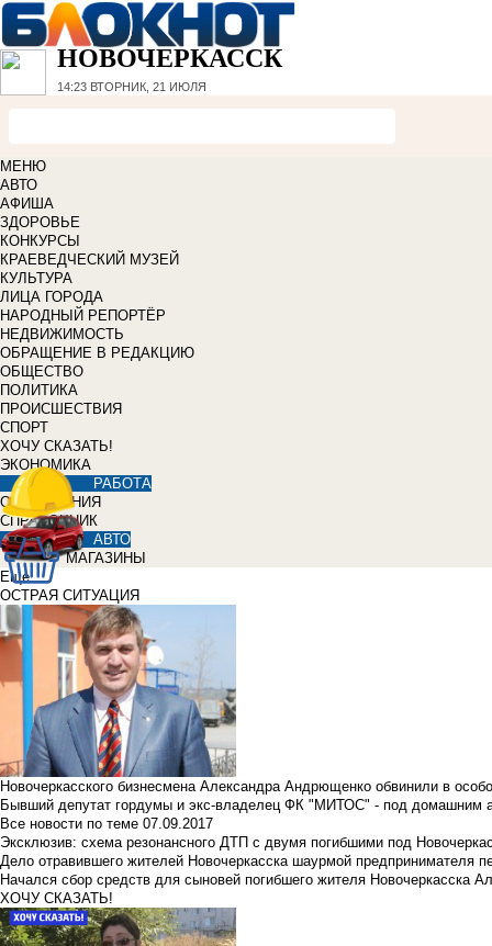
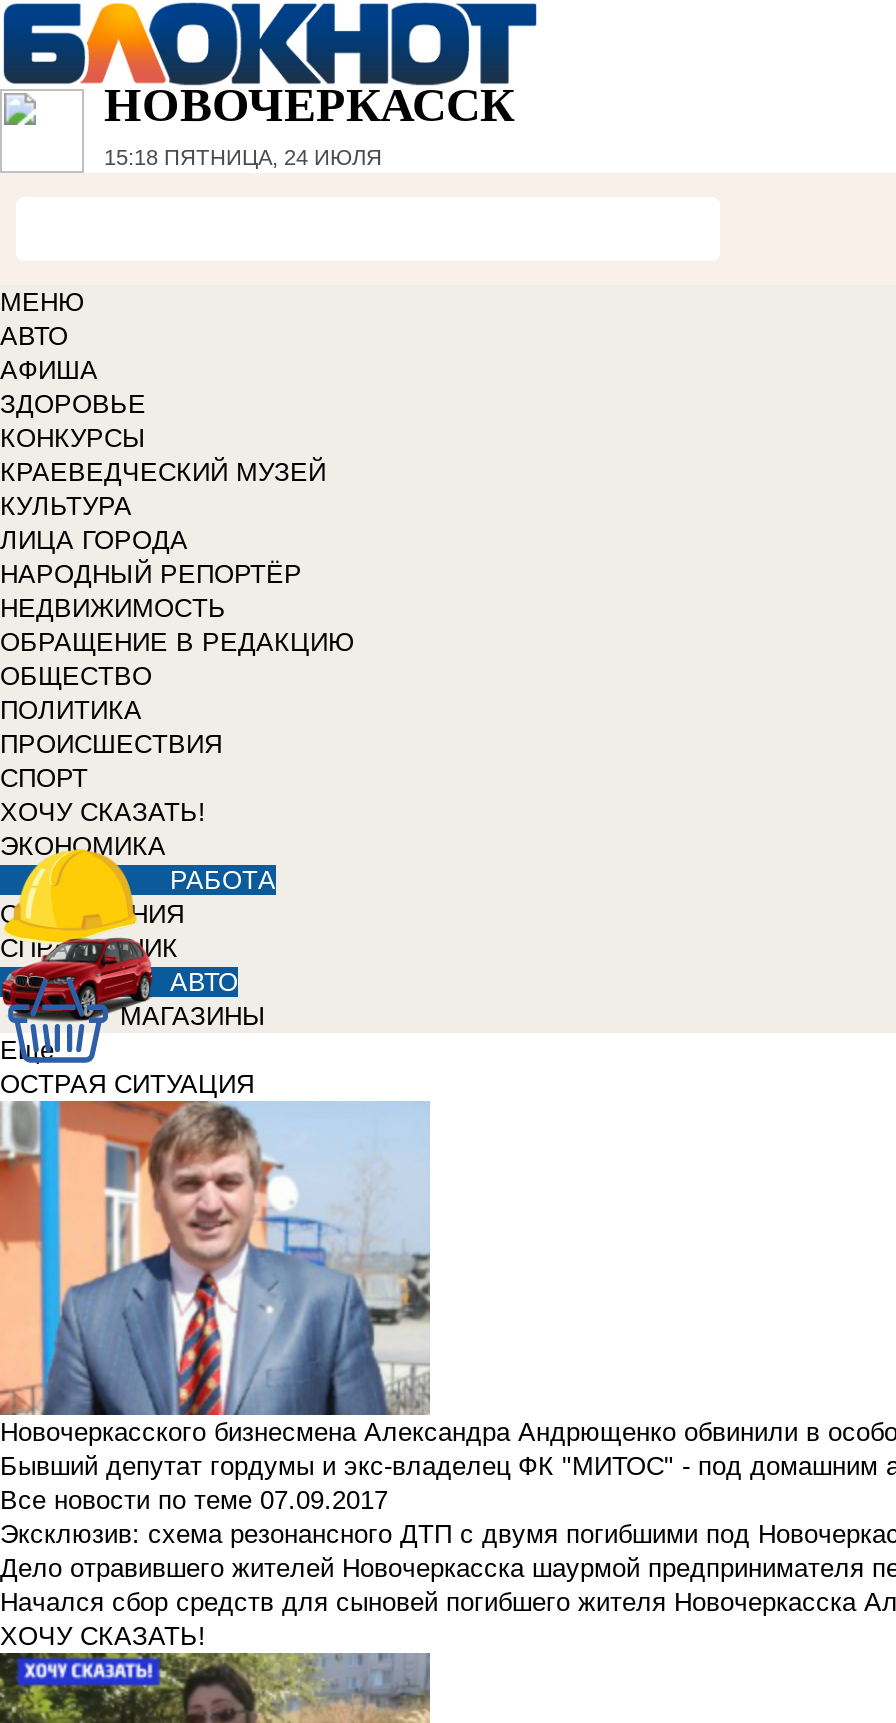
- 14:23 ВТОРНИК, 21 ИЮЛЯ
+ 15:18 ПЯТНИЦА, 24 ИЮЛЯ
